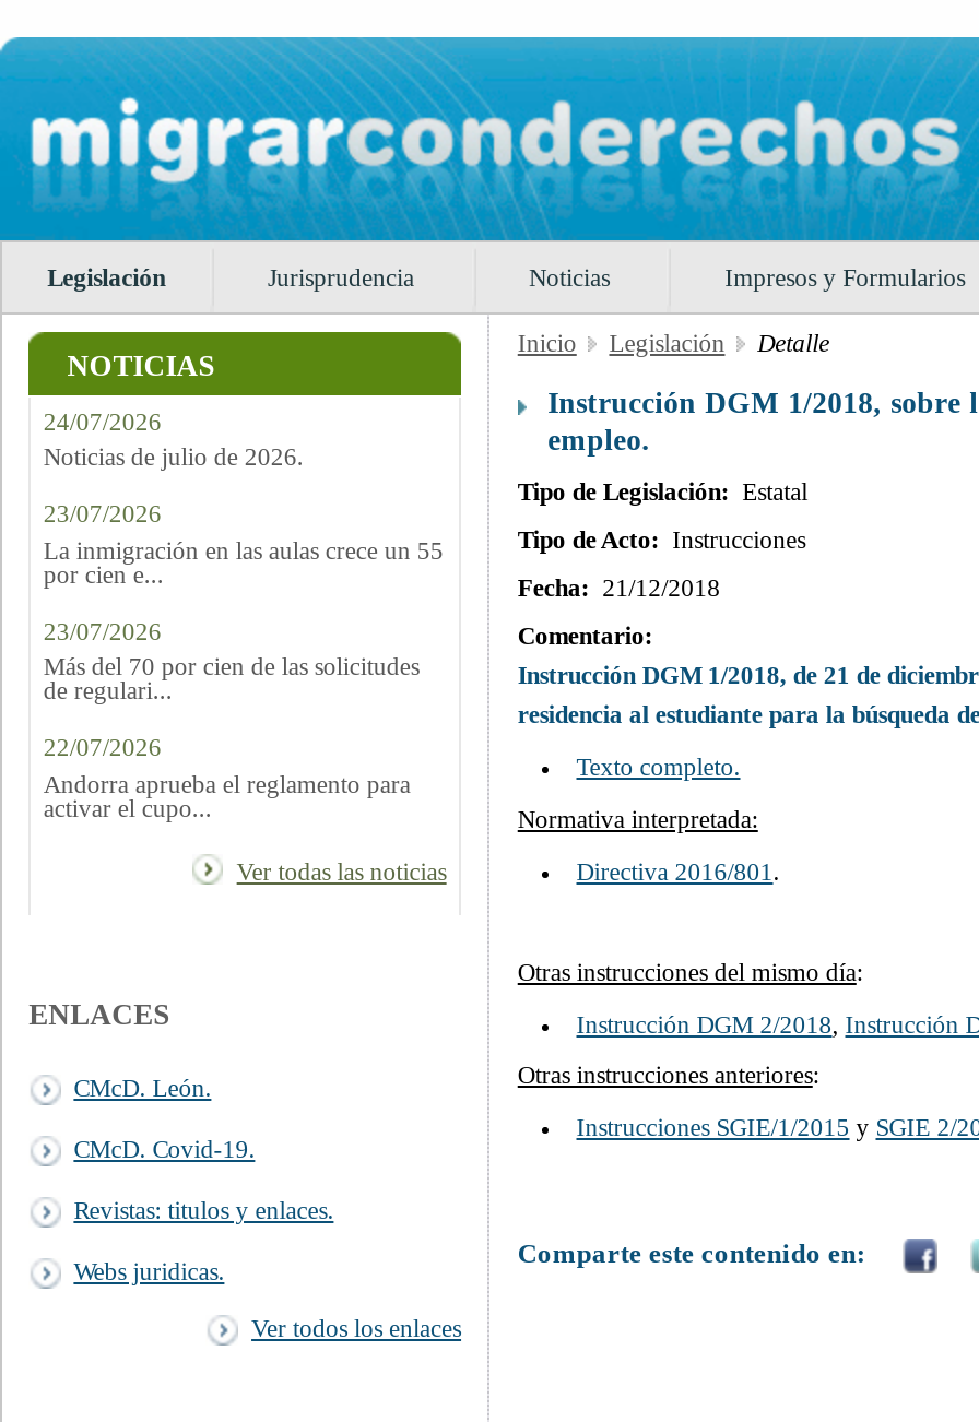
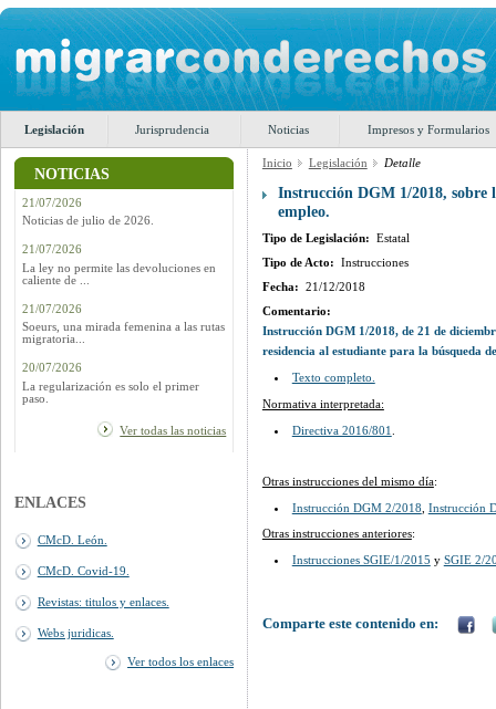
- 24/07/2026
+ 21/07/2026

- 23/07/2026
- La inmigración en las aulas crece un 55
- por cien e...
+ 21/07/2026
+ La ley no permite las devoluciones en
+ caliente de ...

- 23/07/2026
- Más del 70 por cien de las solicitudes
- de regulari...
+ 21/07/2026
+ Soeurs, una mirada femenina a las rutas
+ migratoria...

- 22/07/2026
- Andorra aprueba el reglamento para
- activar el cupo...
+ 20/07/2026
+ La regularización es solo el primer
+ paso.
